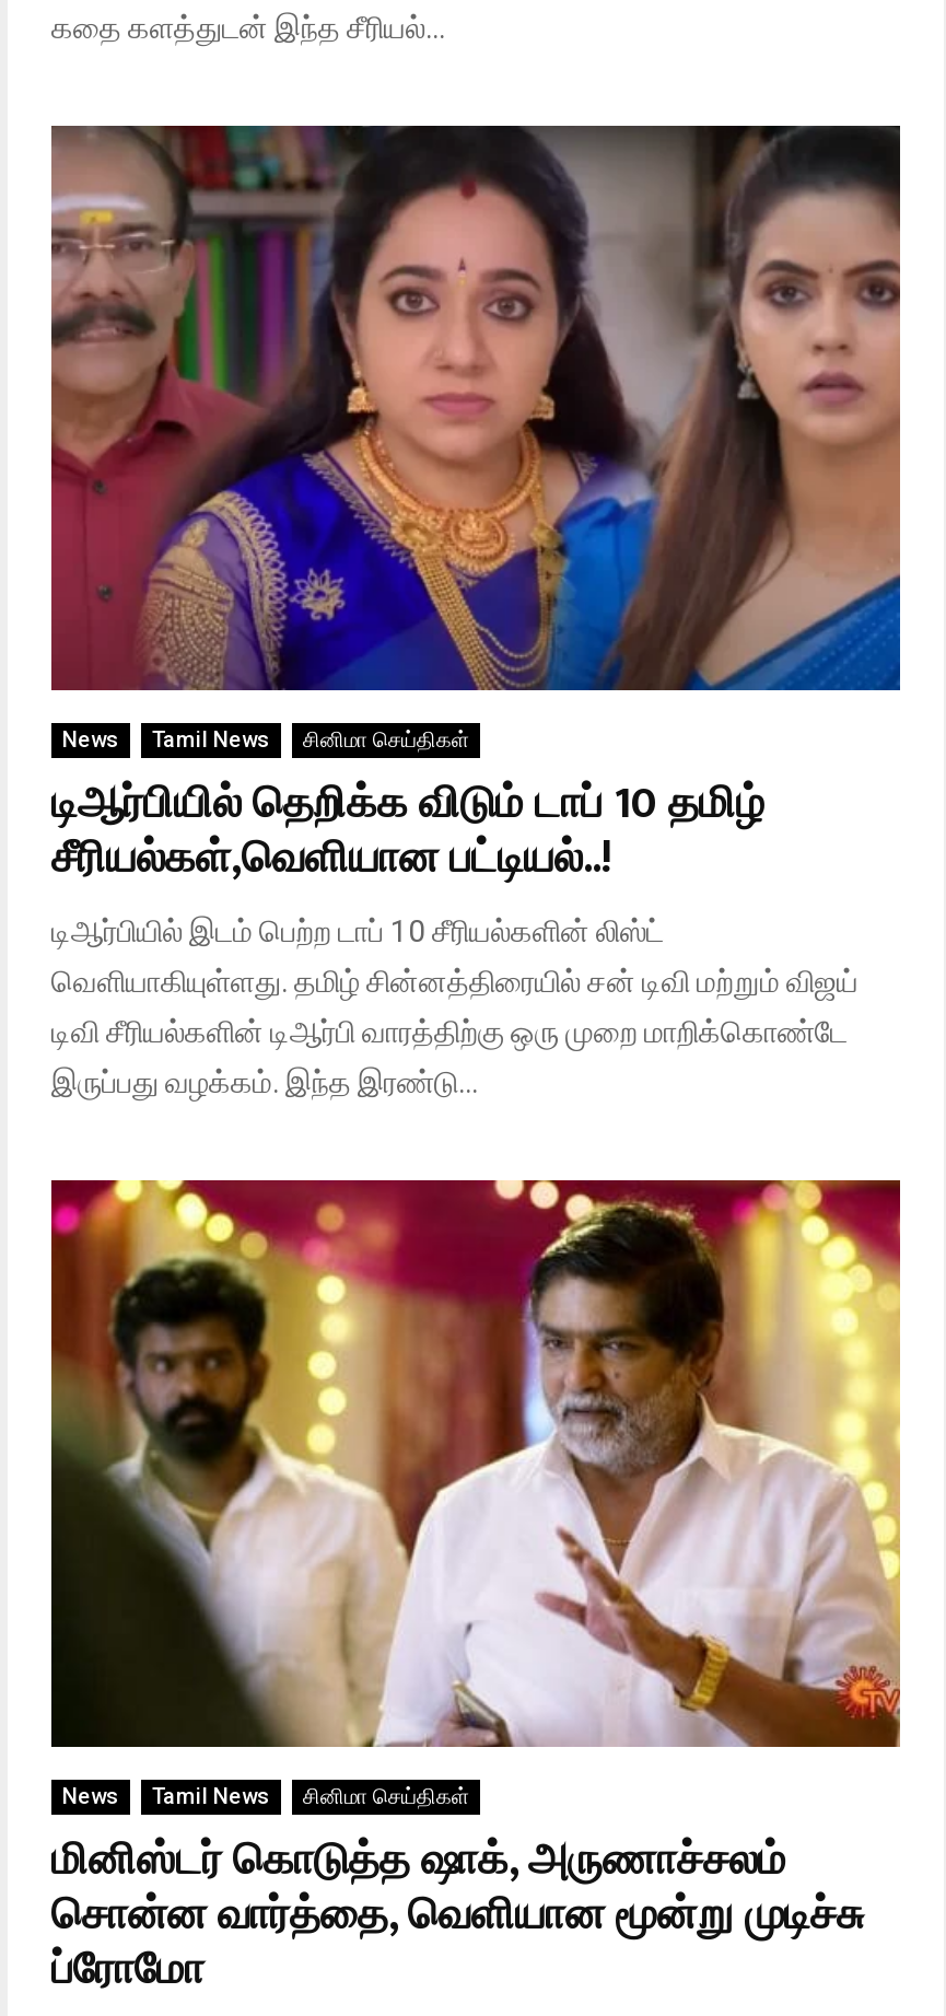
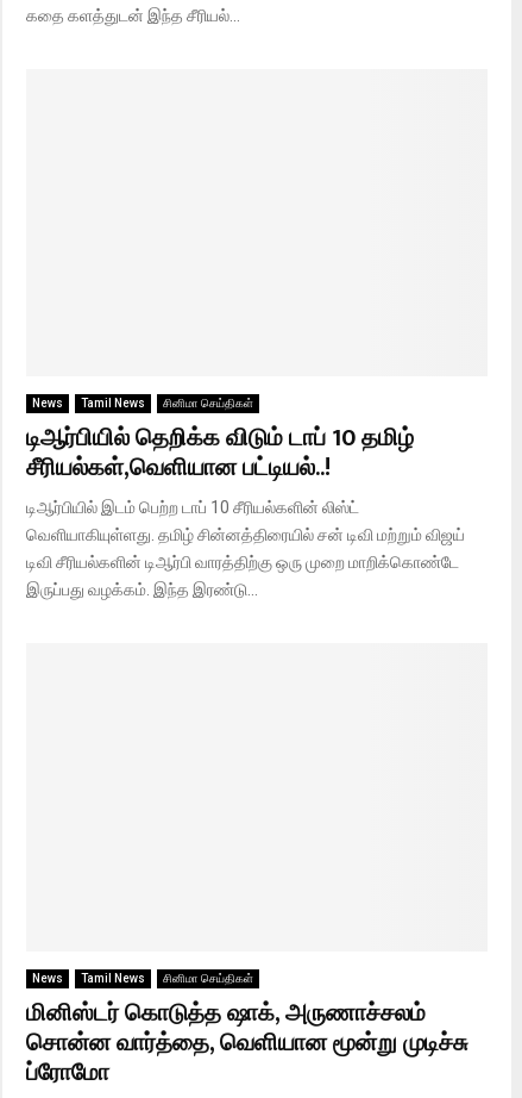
- [image]

- [image]
